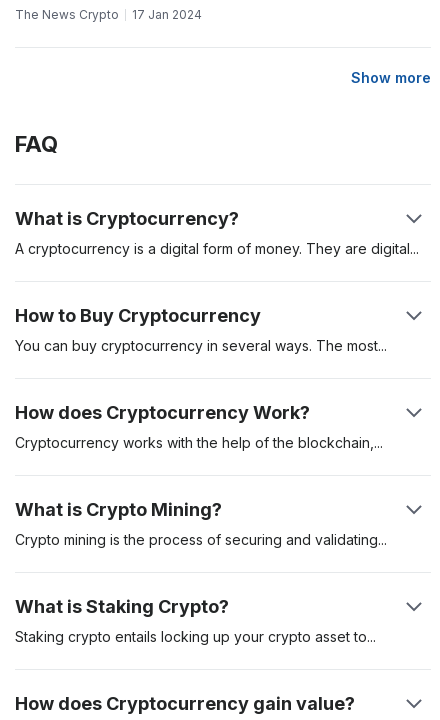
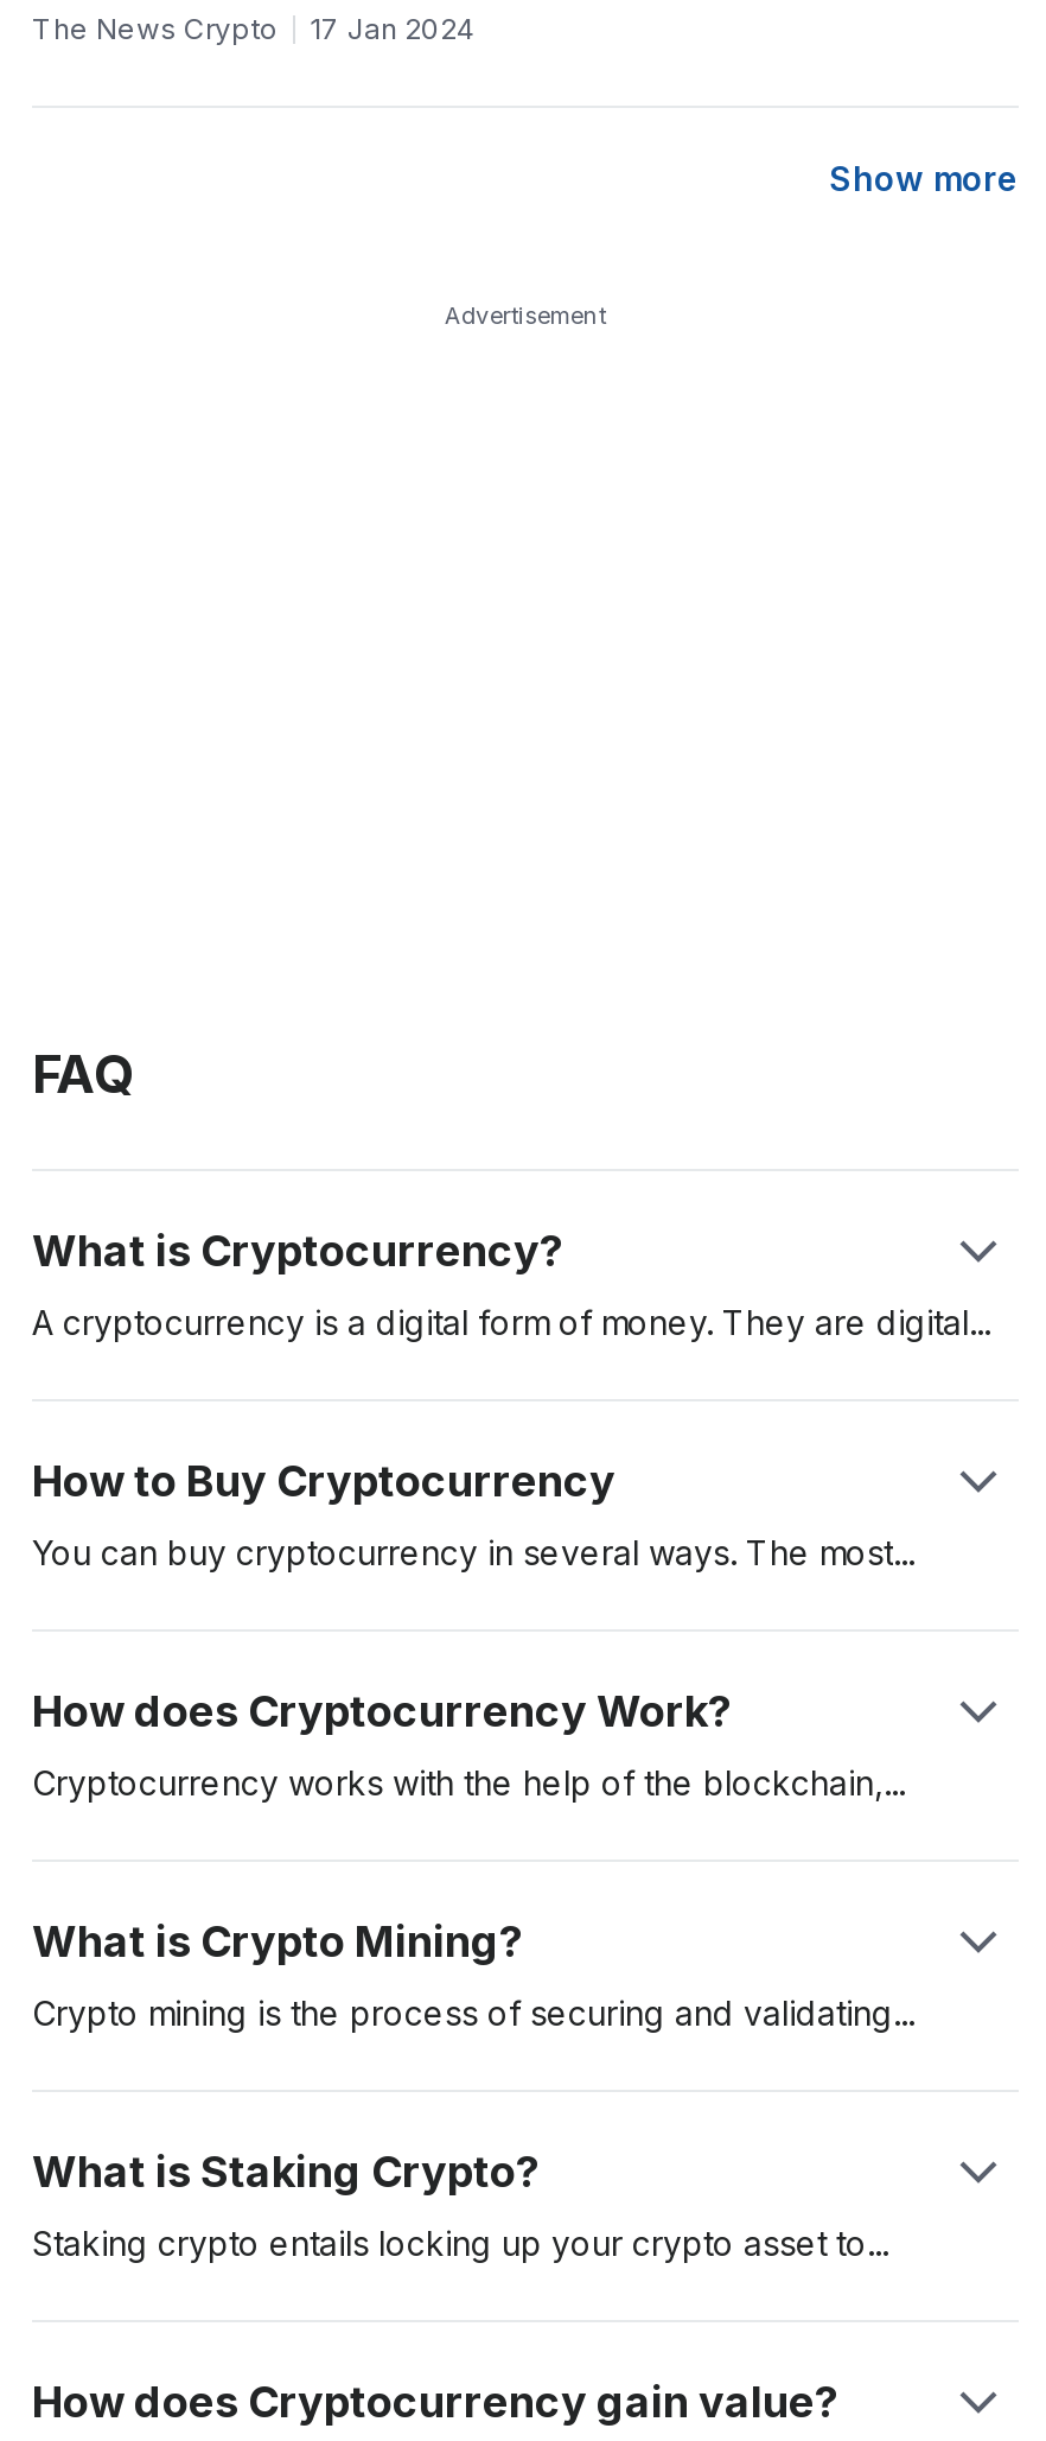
+ Advertisement
